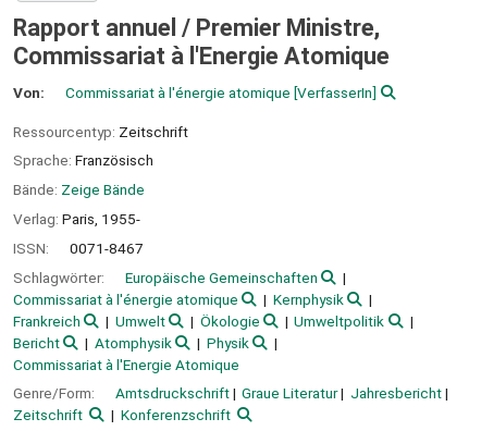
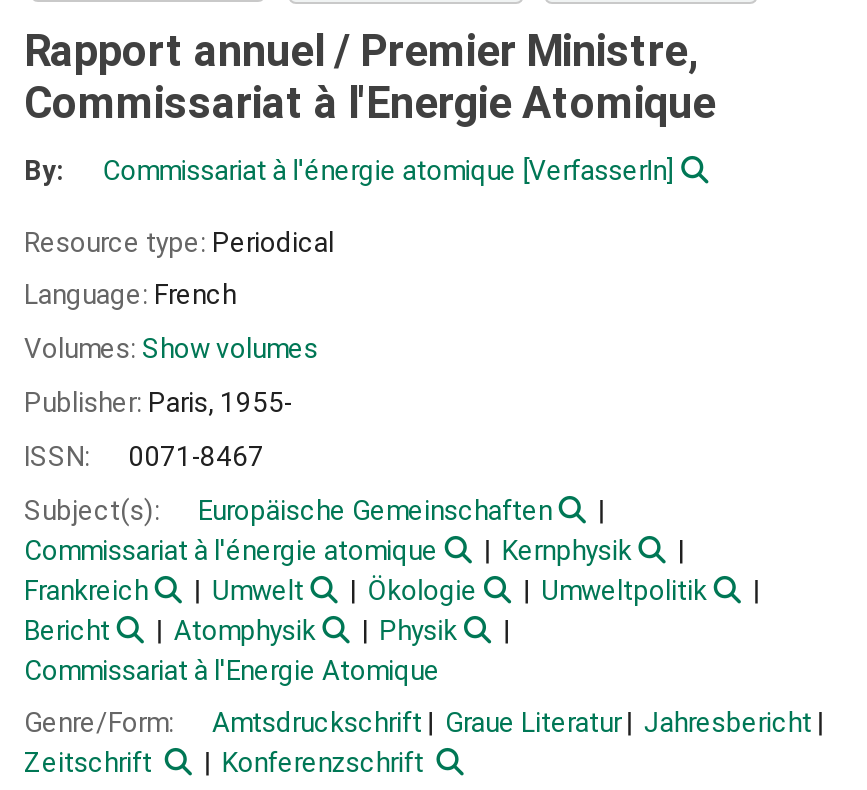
- Von:
+ By:

- Ressourcentyp: Zeitschrift
+ Resource type: Periodical

- Sprache: Französisch
+ Language: French

- Bände: Zeige Bände
+ Volumes: Show volumes

- Verlag: Paris, 1955-
+ Publisher: Paris, 1955-

- Schlagwörter:
+ Subject(s):
